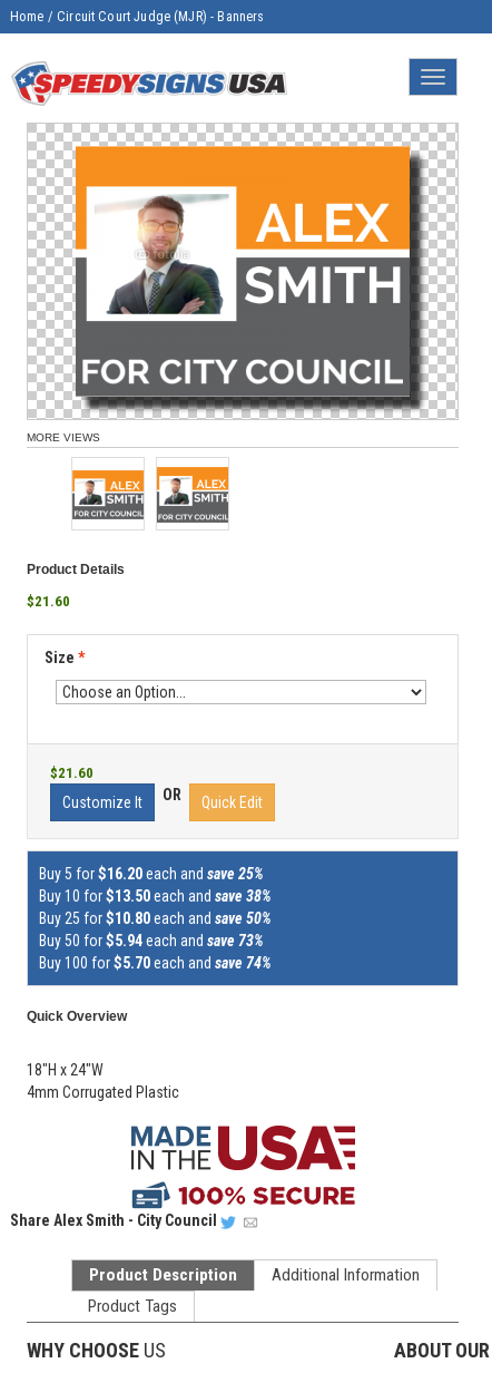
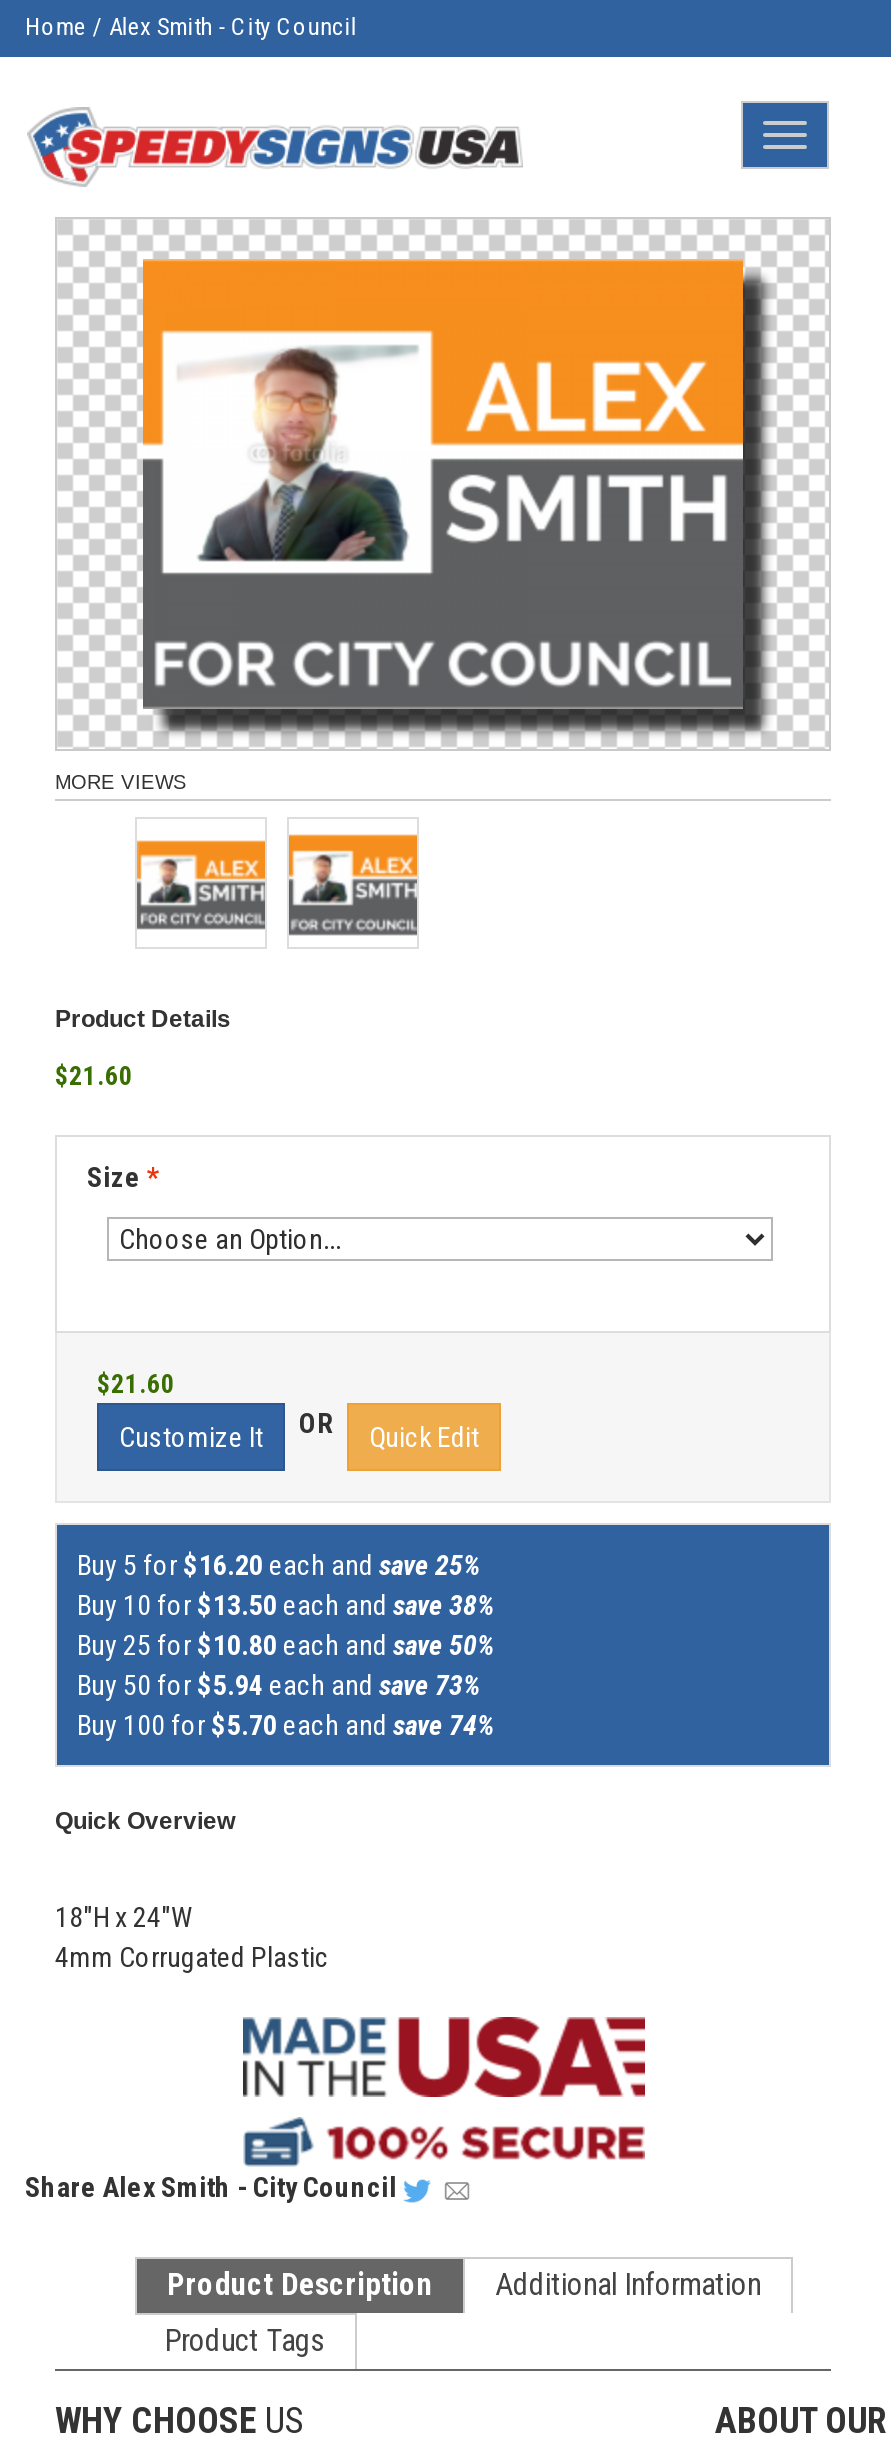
- Home / Circuit Court Judge (MJR) - Banners
+ Home / Alex Smith - City Council
